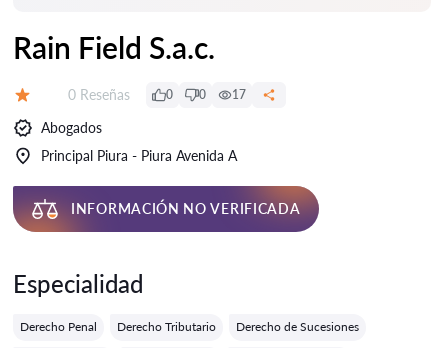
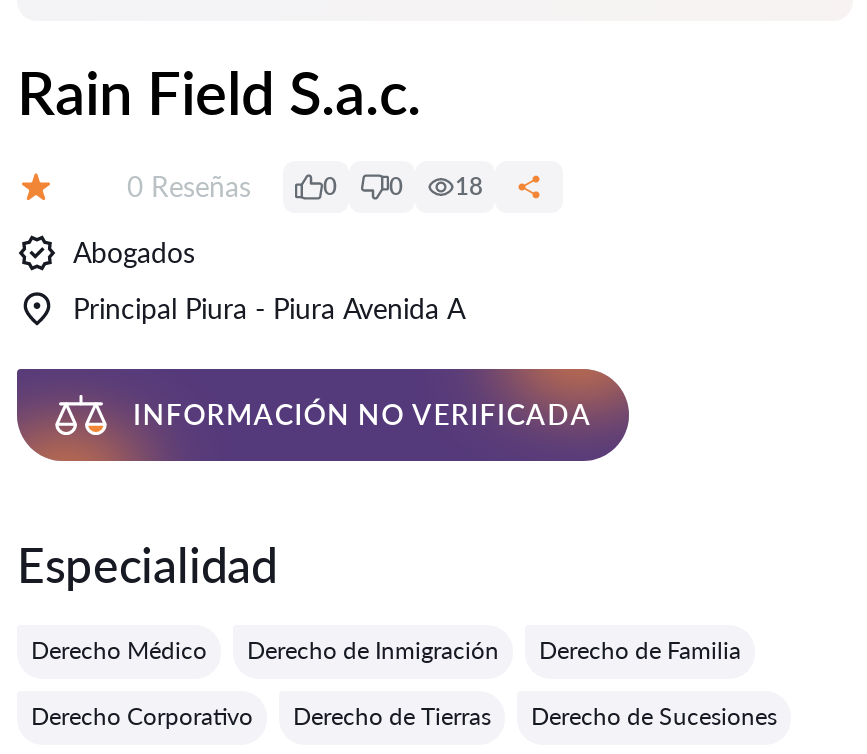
- 17
+ 18

- Derecho Penal
- Derecho Tributario
+ Derecho Médico
+ Derecho de Inmigración
+ Derecho de Familia
+ Derecho Corporativo
+ Derecho de Tierras
